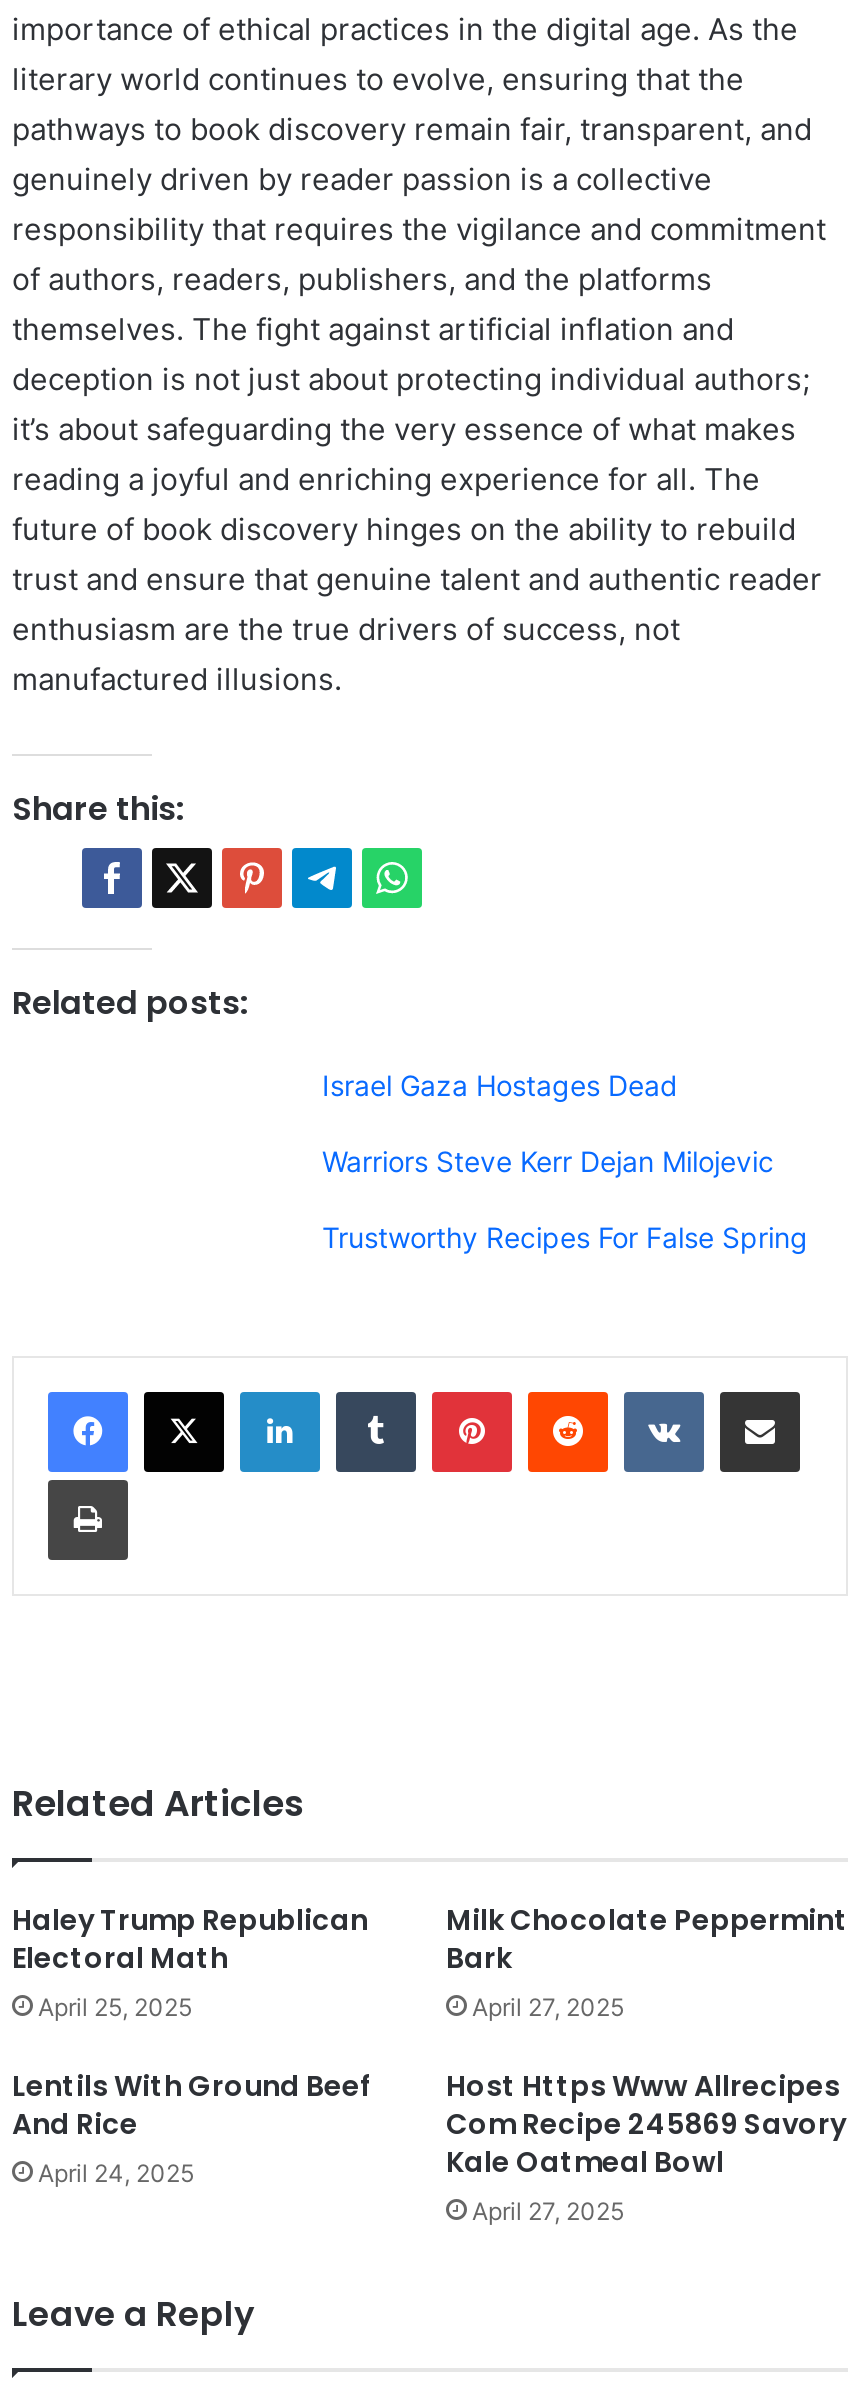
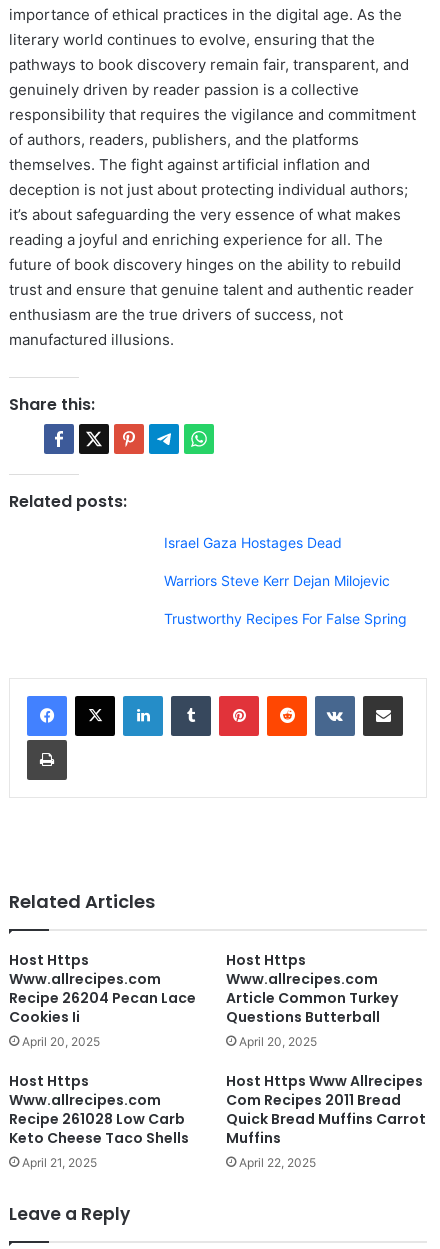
- Haley Trump Republican
- Electoral Math
- April 25, 2025
+ Host Https
+ Www.allrecipes.com
+ Recipe 26204 Pecan Lace
+ Cookies Ii
+ April 20, 2025

- Milk Chocolate Peppermint
- Bark
- April 27, 2025
+ Host Https
+ Www.allrecipes.com
+ Article Common Turkey
+ Questions Butterball
+ April 20, 2025

- Lentils With Ground Beef
- And Rice
- April 24, 2025
+ Host Https
+ Www.allrecipes.com
+ Recipe 261028 Low Carb
+ Keto Cheese Taco Shells
+ April 21, 2025

- Com Recipe 245869 Savory
- Kale Oatmeal Bowl
- April 27, 2025
+ Com Recipes 2011 Bread
+ Quick Bread Muffins Carrot
+ Muffins
+ April 22, 2025
